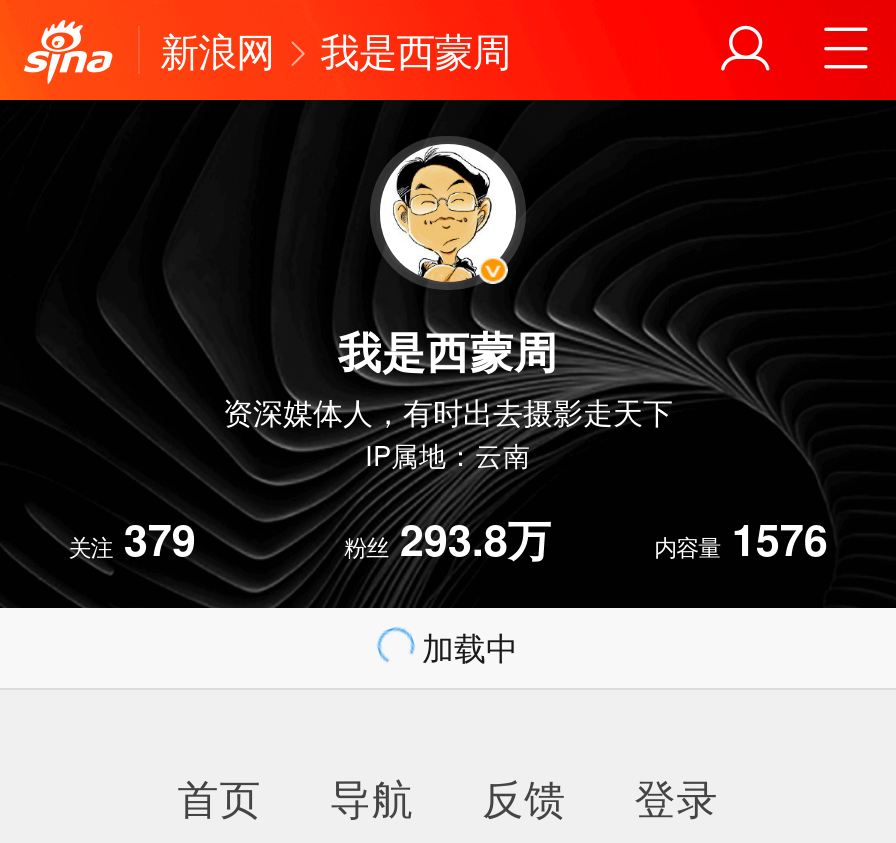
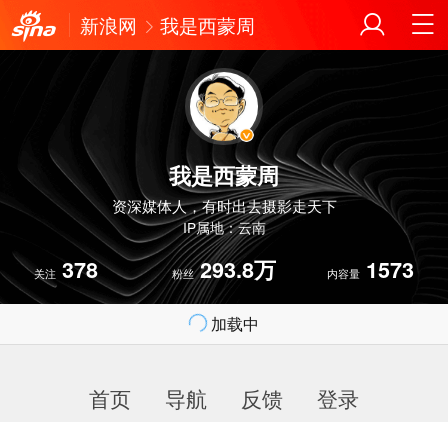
- 关注 379
+ 关注 378

- 内容量 1576
+ 内容量 1573
